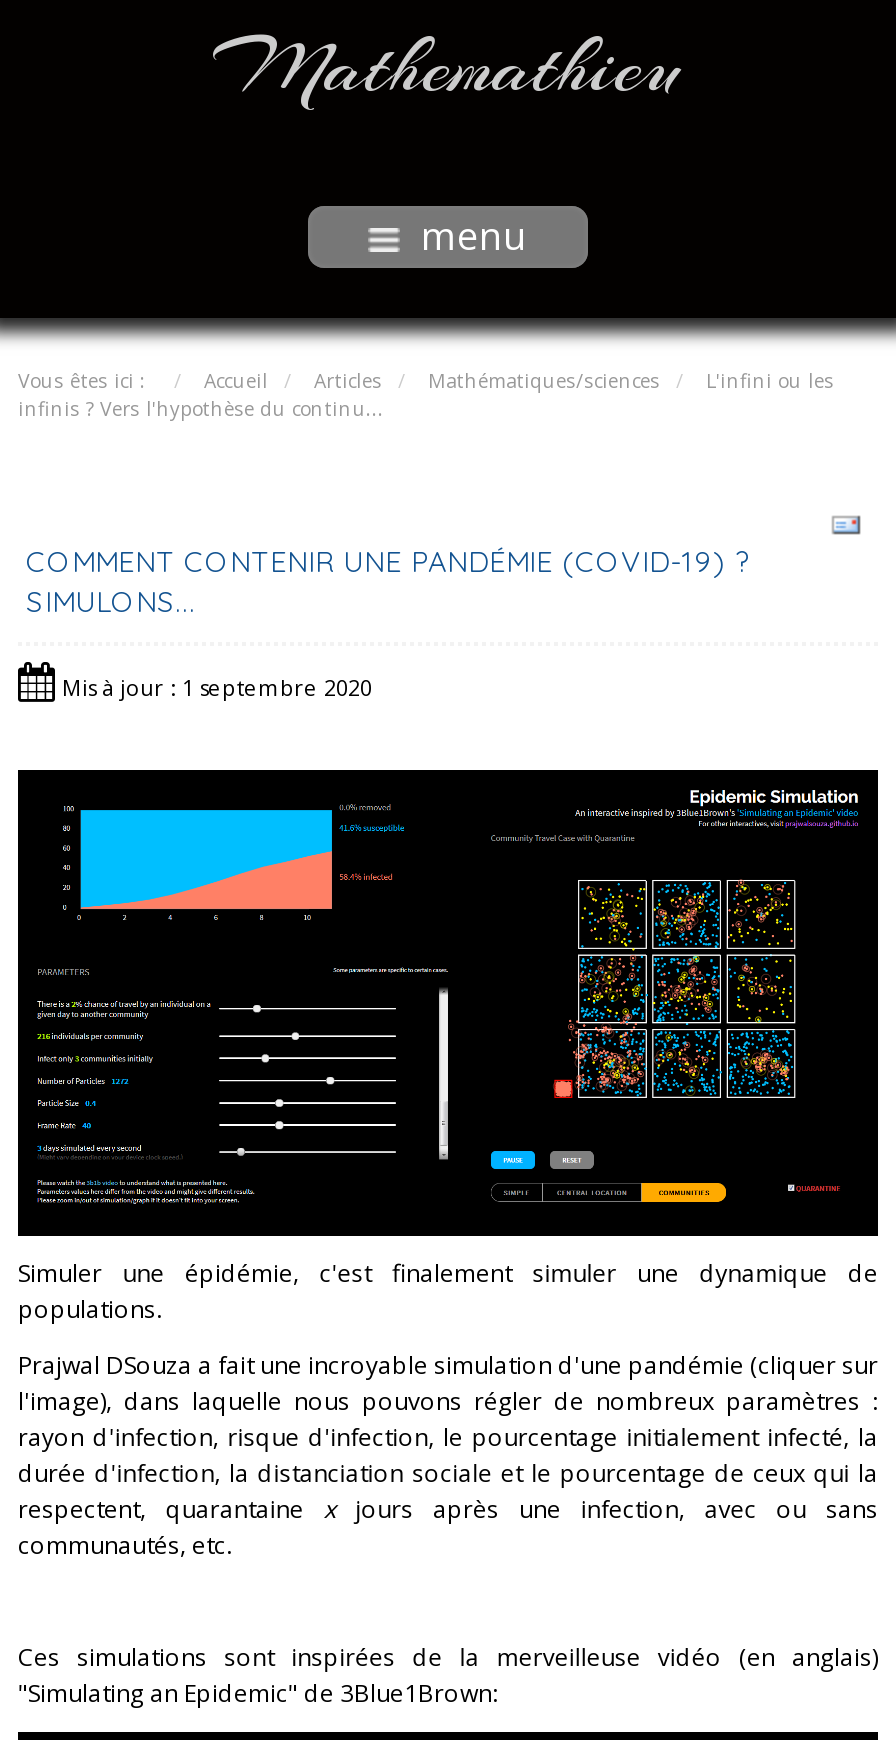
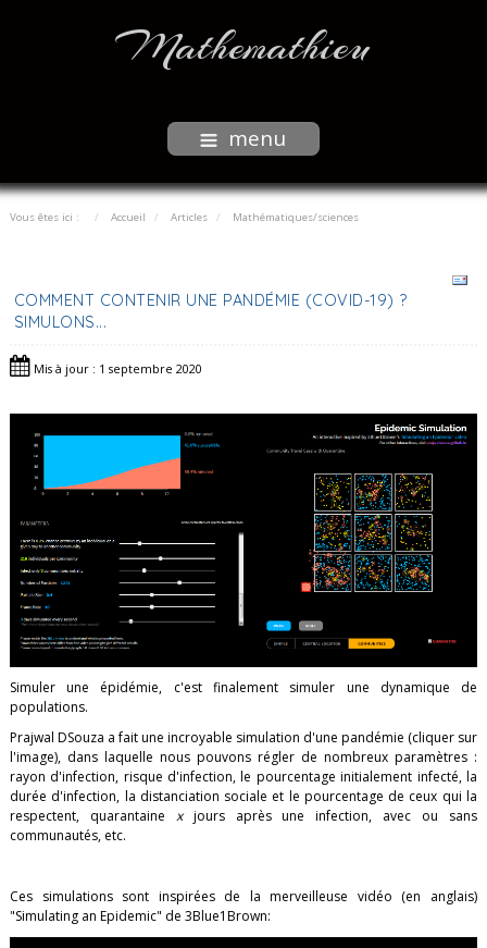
- L'infini ou les
- infinis ? Vers l'hypothèse du continu...
